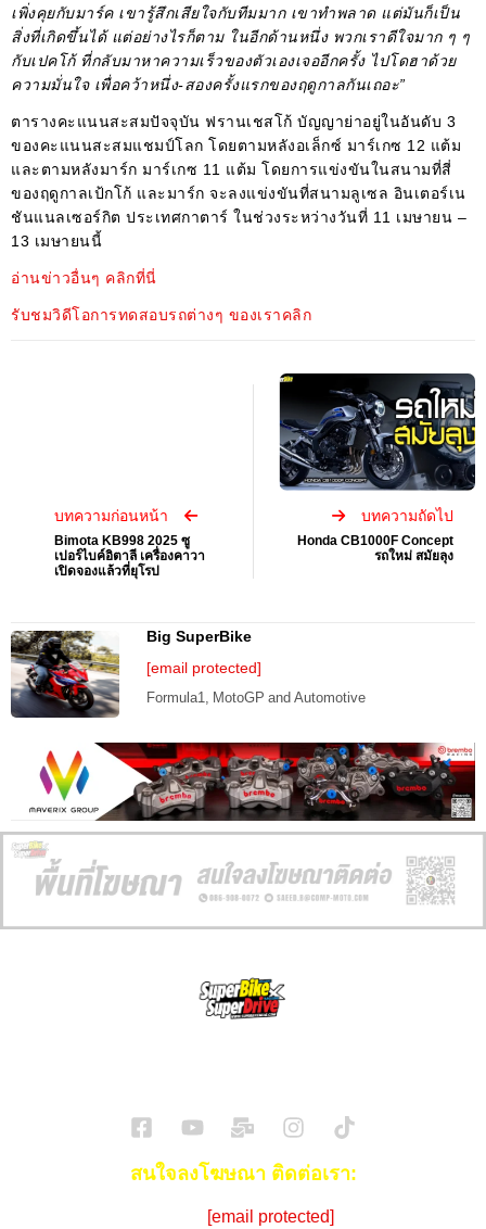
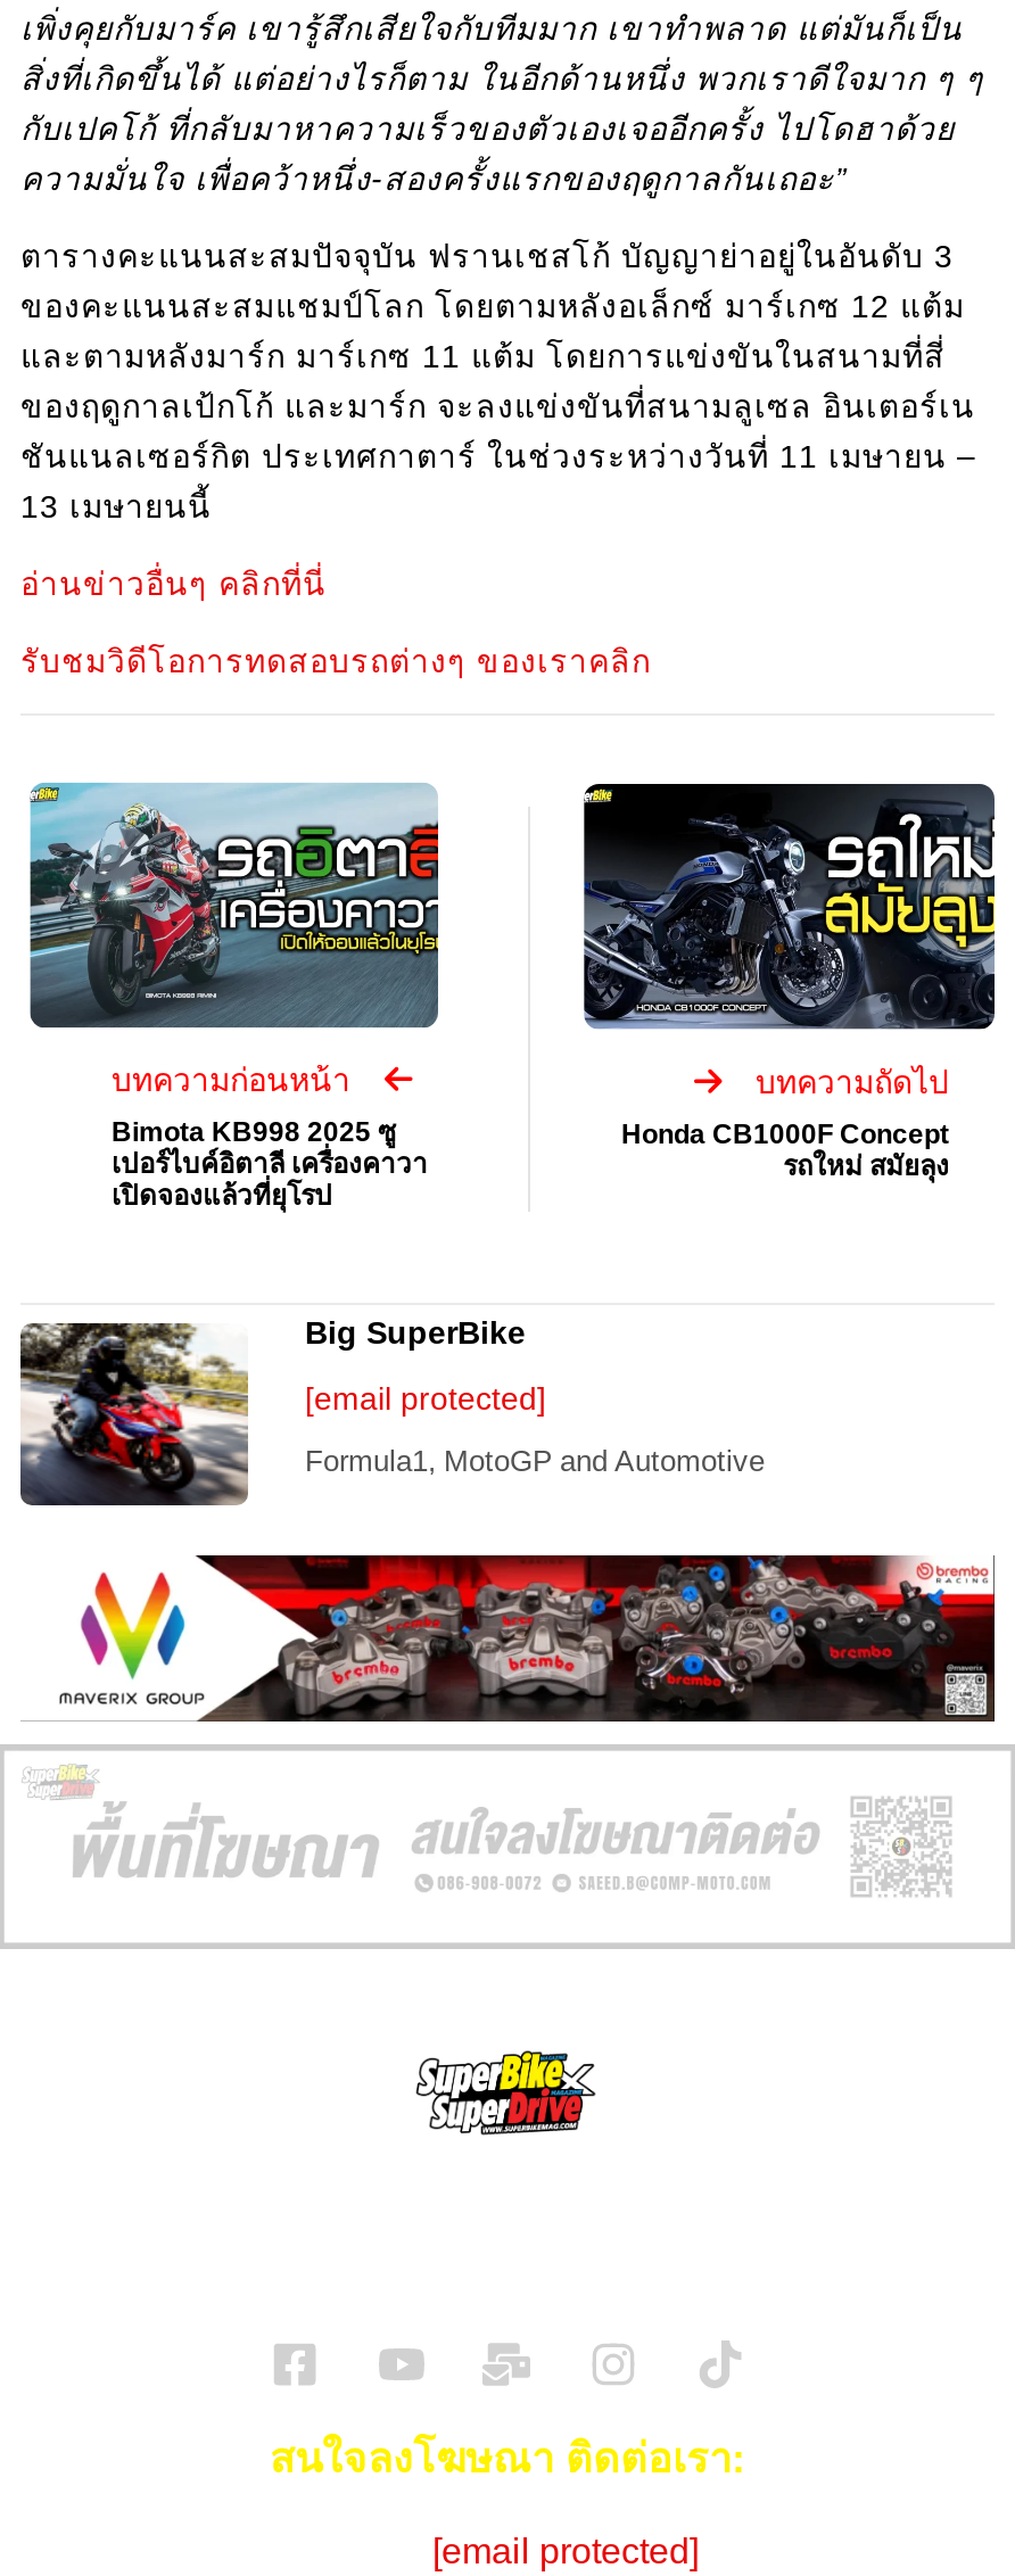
+ [image]
